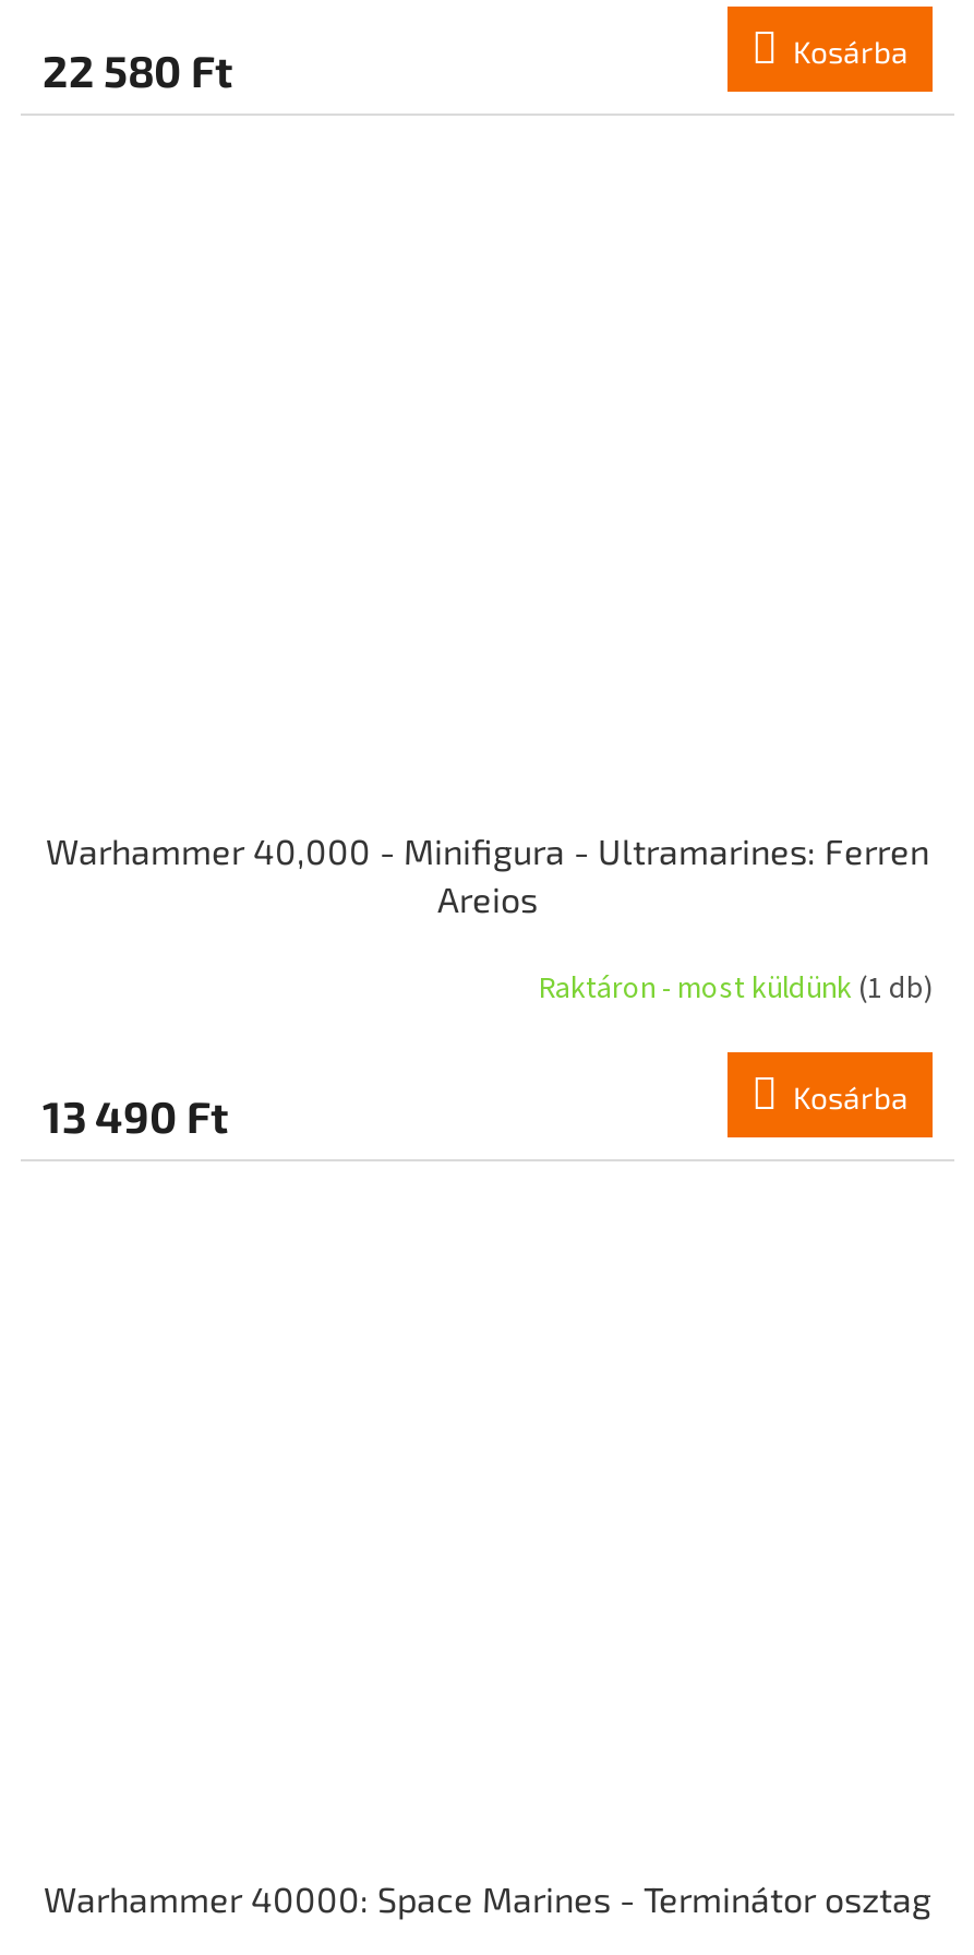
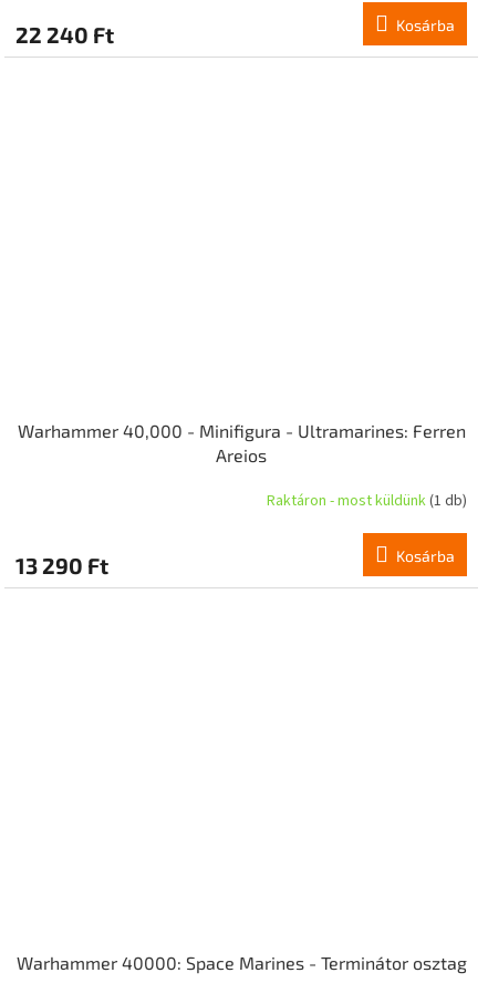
- 22 580 Ft
+ 22 240 Ft

- 13 490 Ft
+ 13 290 Ft
